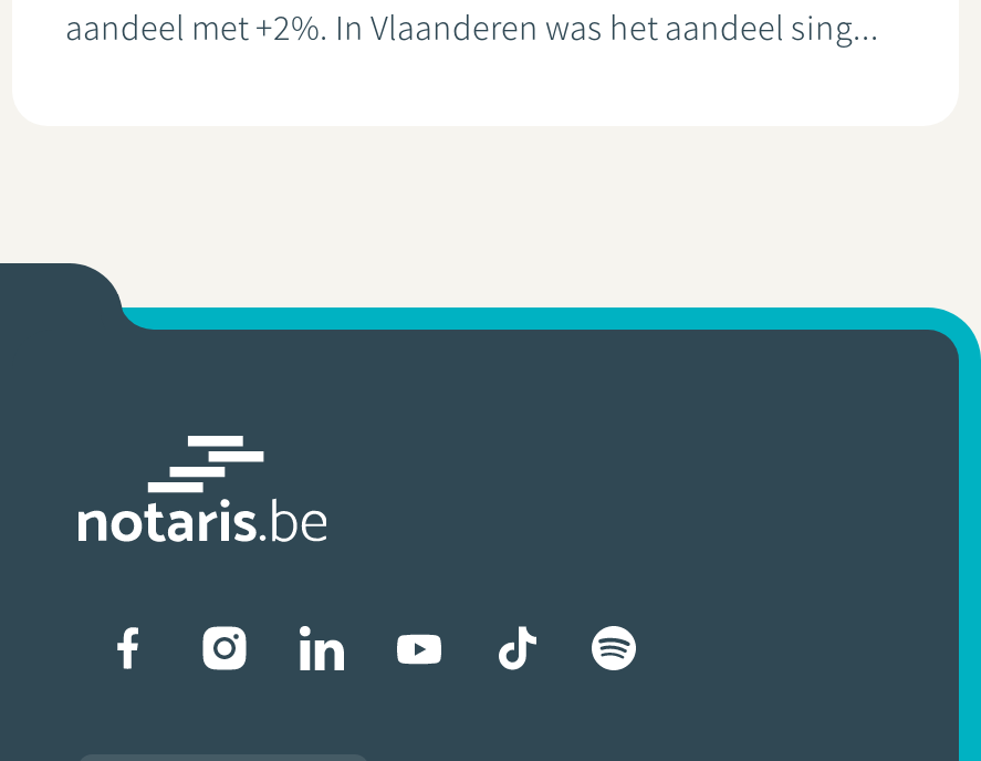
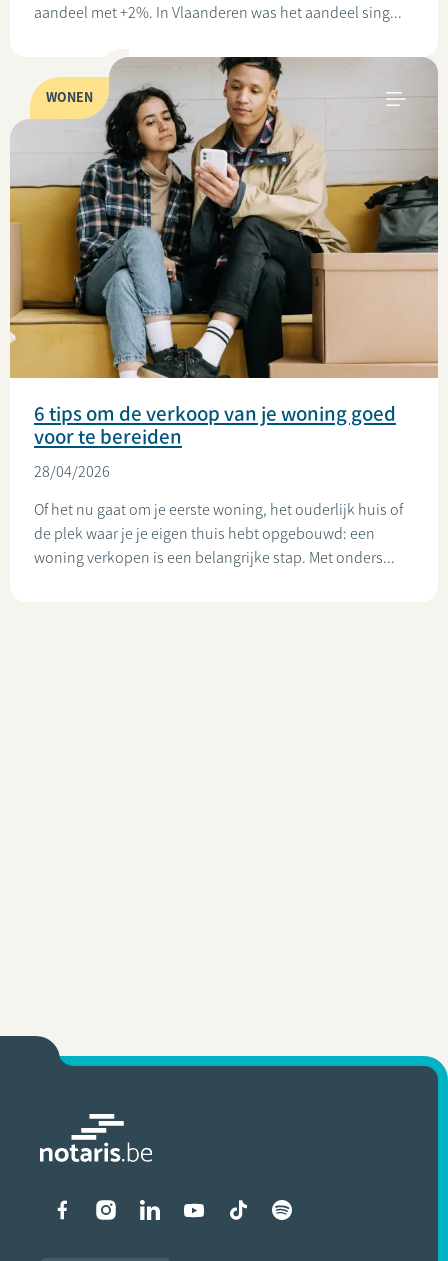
+ [image]
+ WONEN

+ 6 tips om de verkoop van je woning goed
+ voor te bereiden
+ 28/04/2026
+ Of het nu gaat om je eerste woning, het ouderlijk huis of
+ de plek waar je je eigen thuis hebt opgebouwd: een
+ woning verkopen is een belangrijke stap. Met onders...
